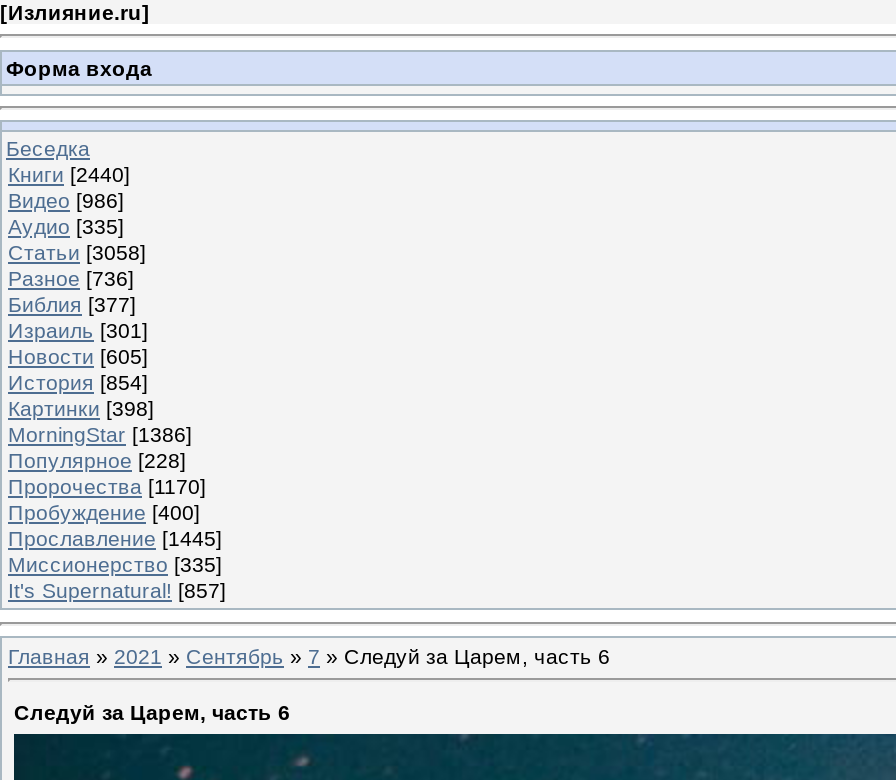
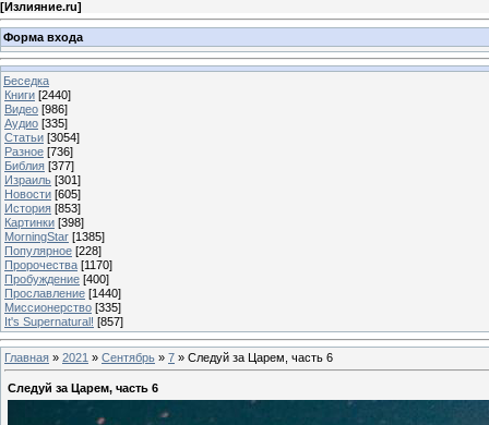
- Статьи [3058]
+ Статьи [3054]

- История [854]
+ История [853]

- MorningStar [1386]
+ MorningStar [1385]

- Прославление [1445]
+ Прославление [1440]
